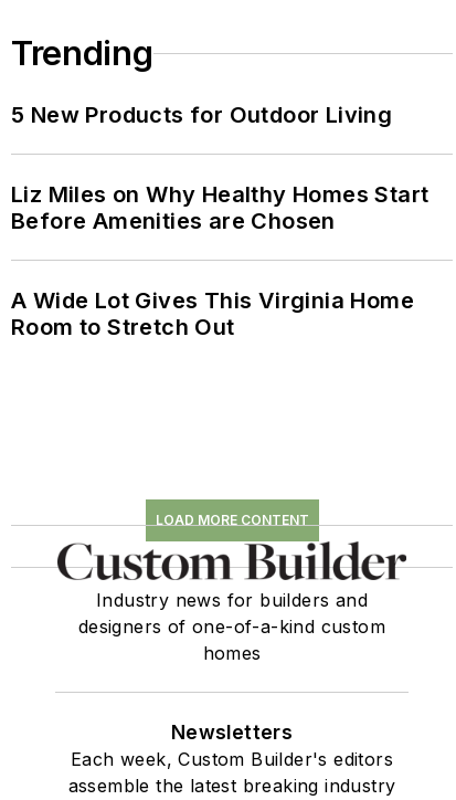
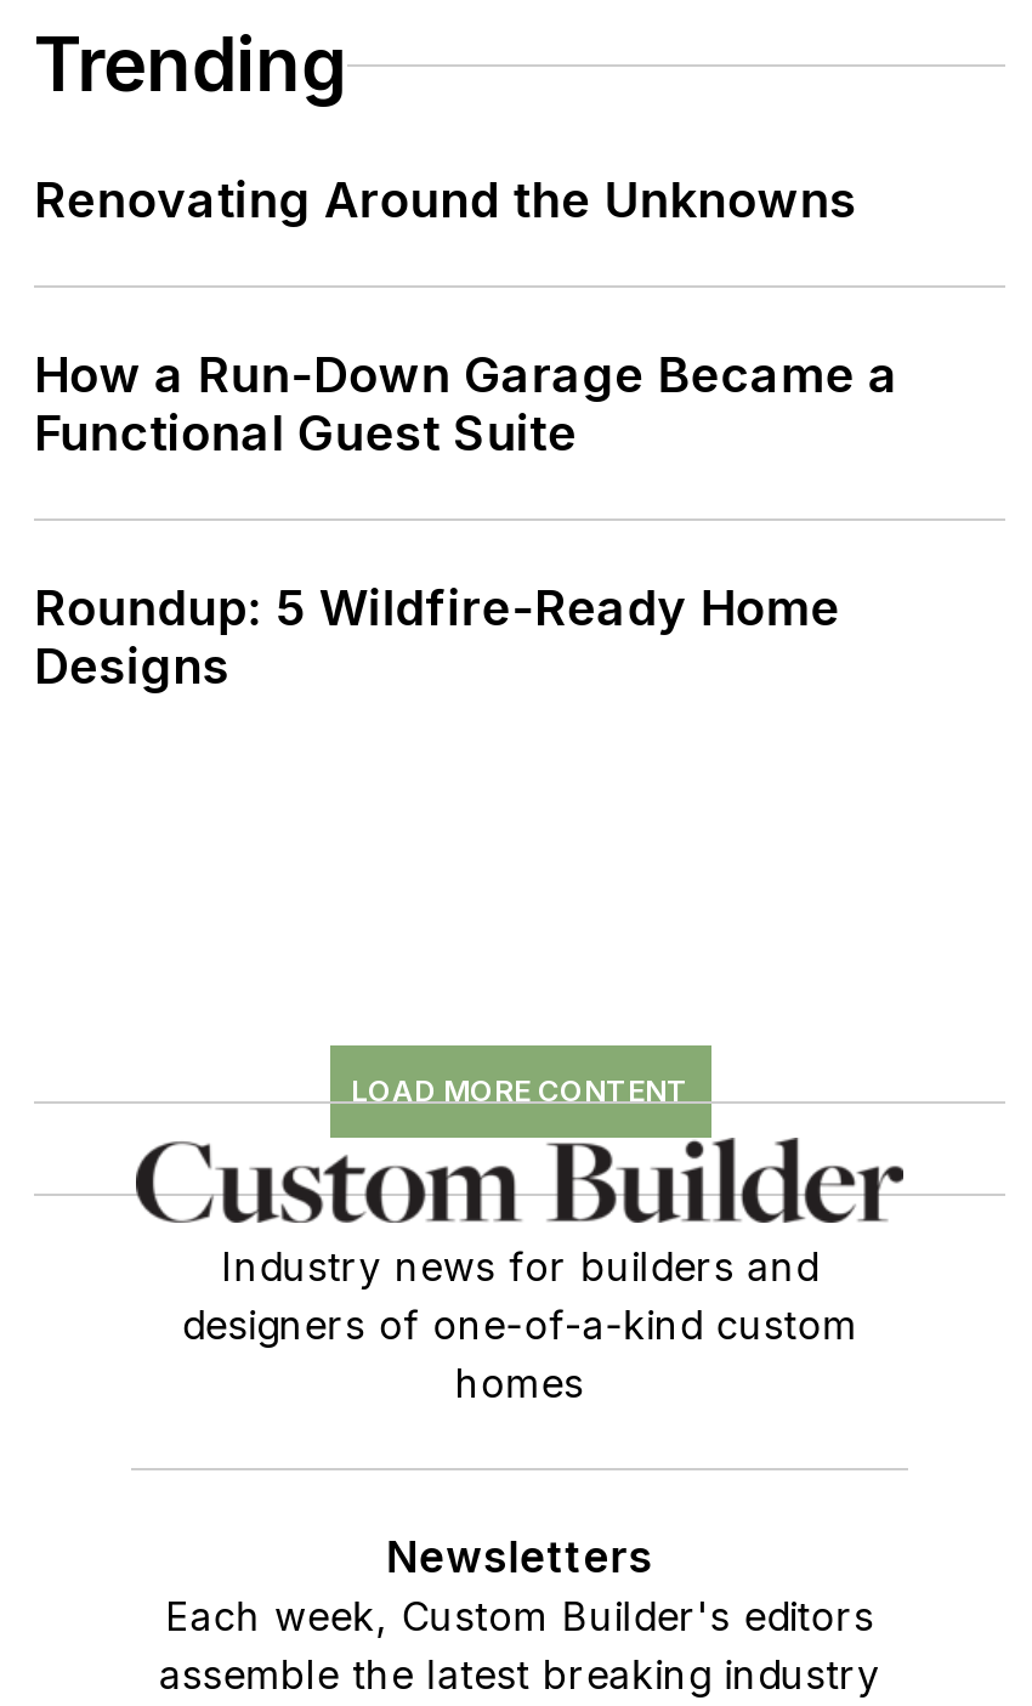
- 5 New Products for Outdoor Living
+ Renovating Around the Unknowns

- Liz Miles on Why Healthy Homes Start
- Before Amenities are Chosen
+ How a Run-Down Garage Became a
+ Functional Guest Suite

- A Wide Lot Gives This Virginia Home
- Room to Stretch Out
+ Roundup: 5 Wildfire-Ready Home
+ Designs
